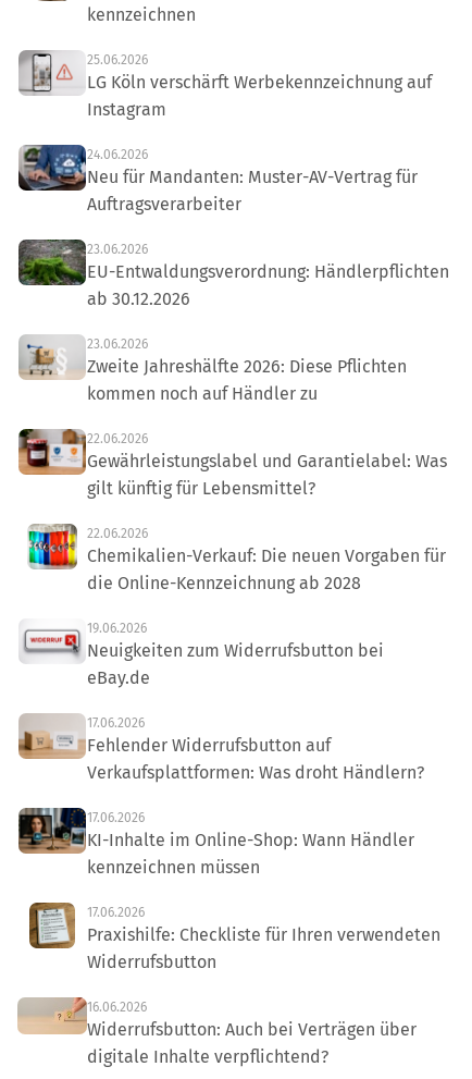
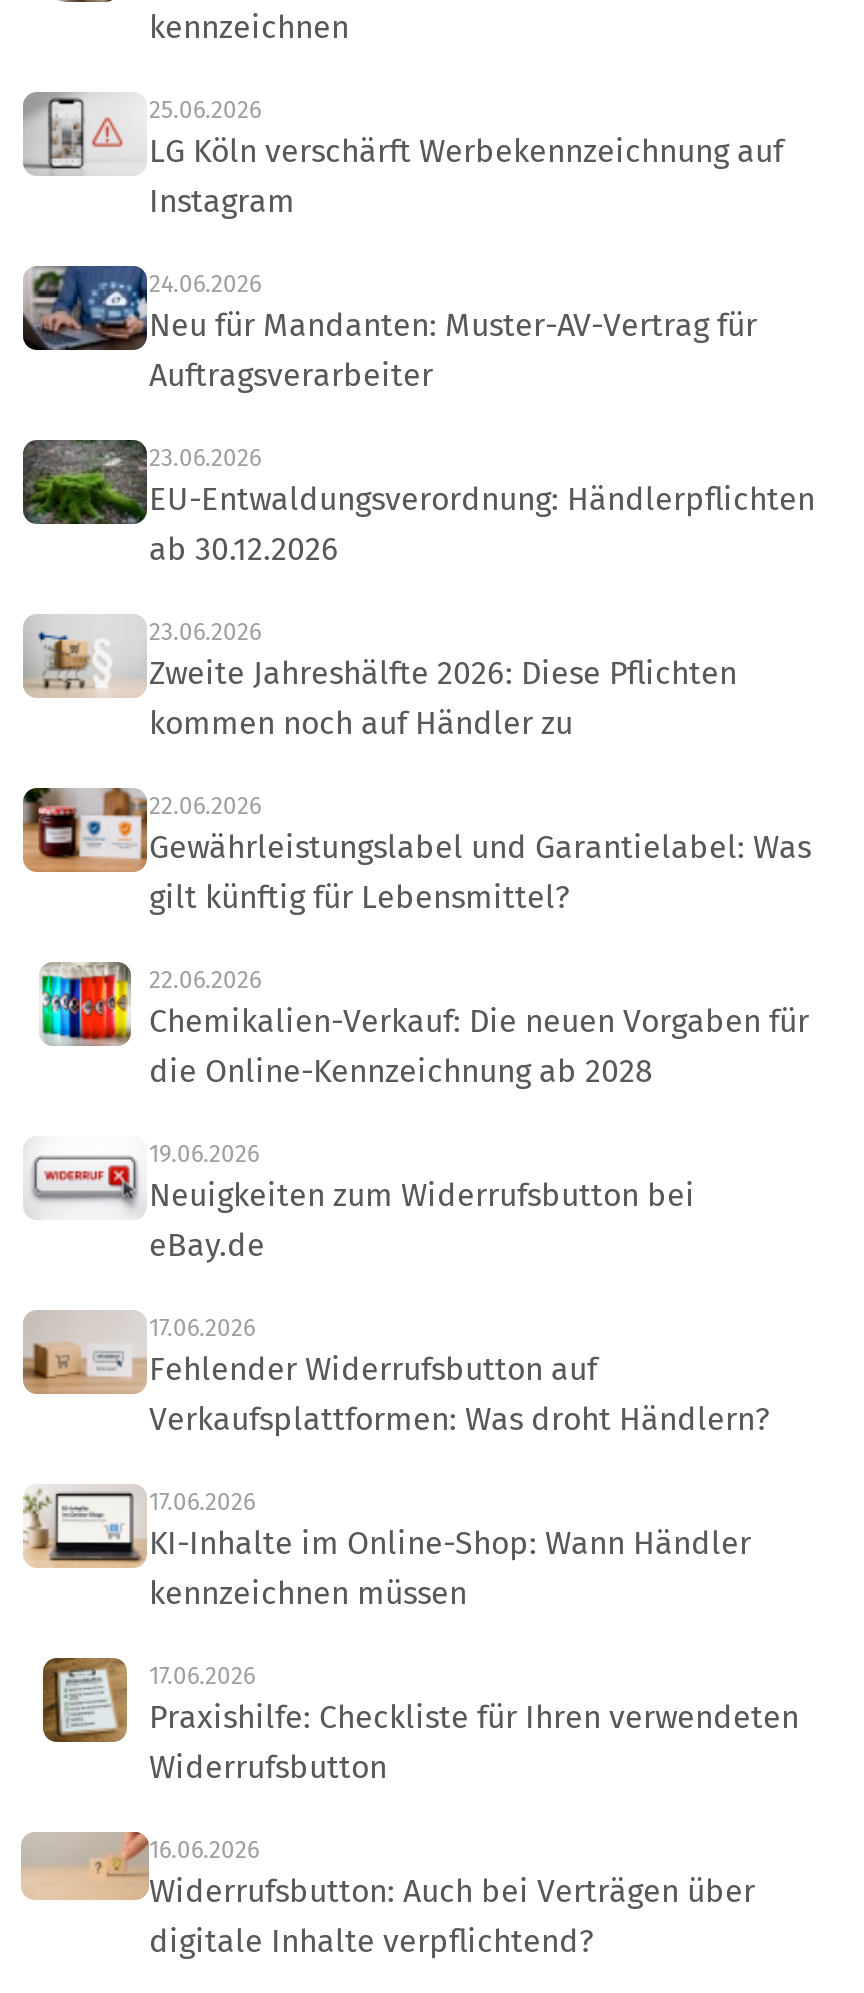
- [image]
+ [image]
